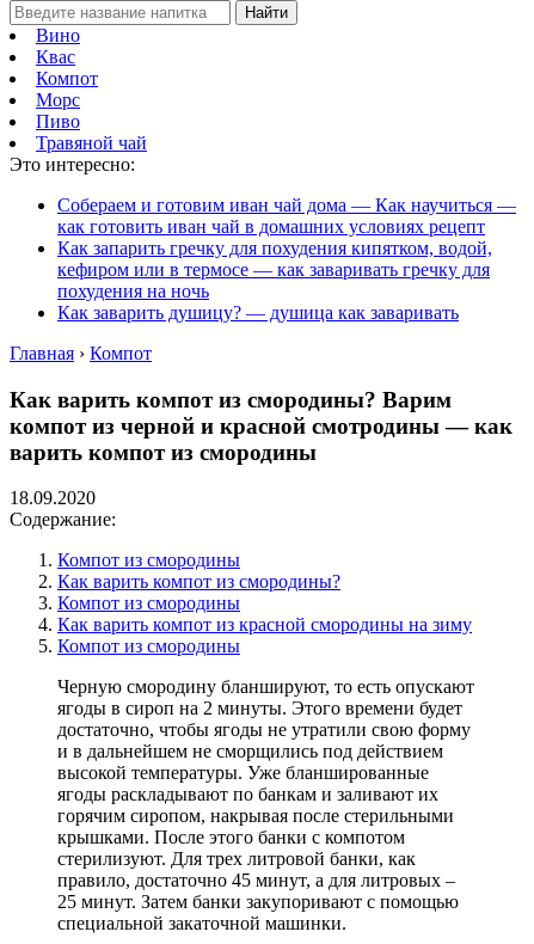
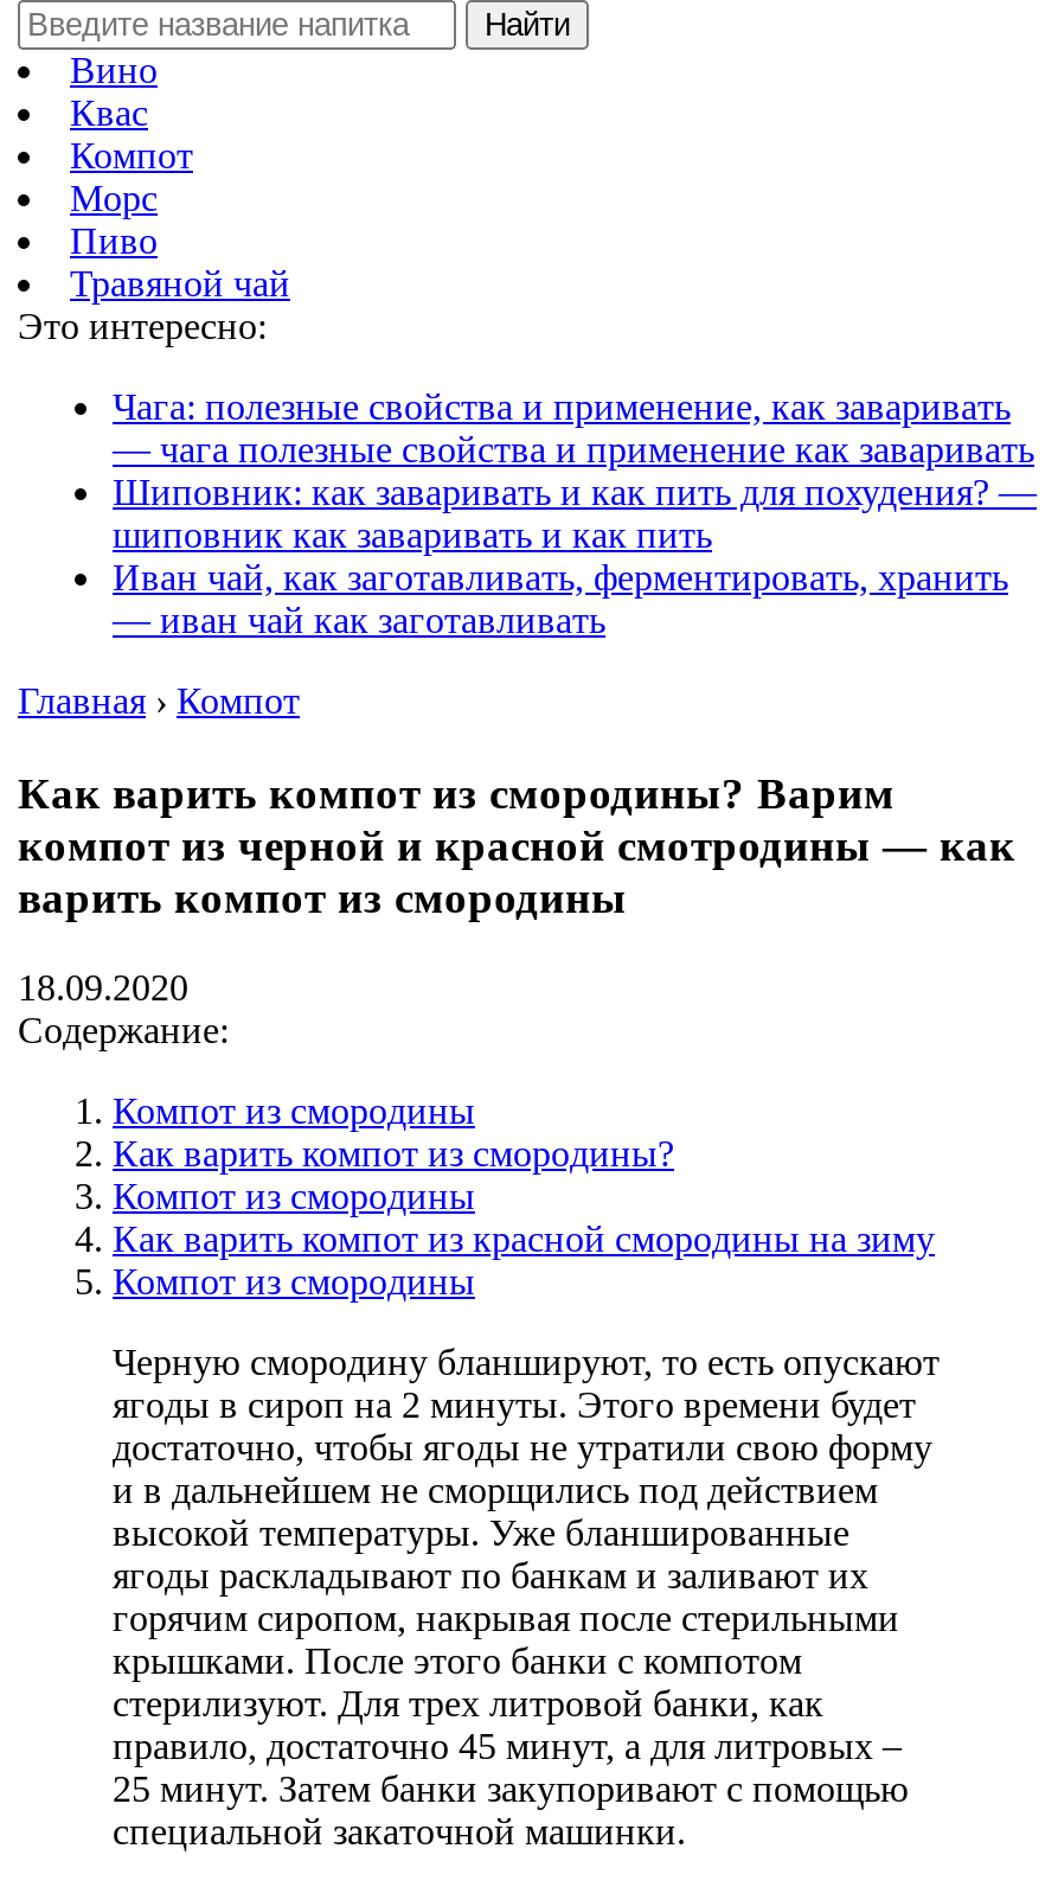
- Собераем и готовим иван чай дома — Как научиться —
- как готовить иван чай в домашних условиях рецепт
- Как запарить гречку для похудения кипятком, водой,
- кефиром или в термосе — как заваривать гречку для
- похудения на ночь
- Как заварить душицу? — душица как заваривать
+ Чага: полезные свойства и применение, как заваривать
+ — чага полезные свойства и применение как заваривать
+ Шиповник: как заваривать и как пить для похудения? —
+ шиповник как заваривать и как пить
+ Иван чай, как заготавливать, ферментировать, хранить
+ — иван чай как заготавливать
